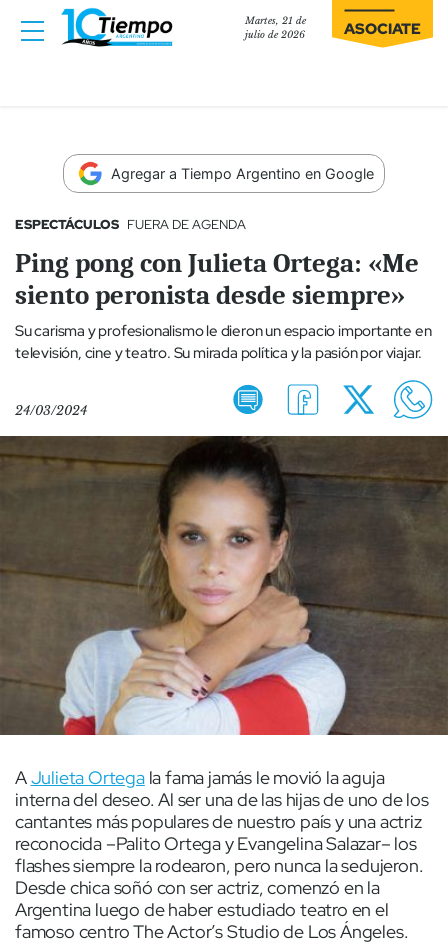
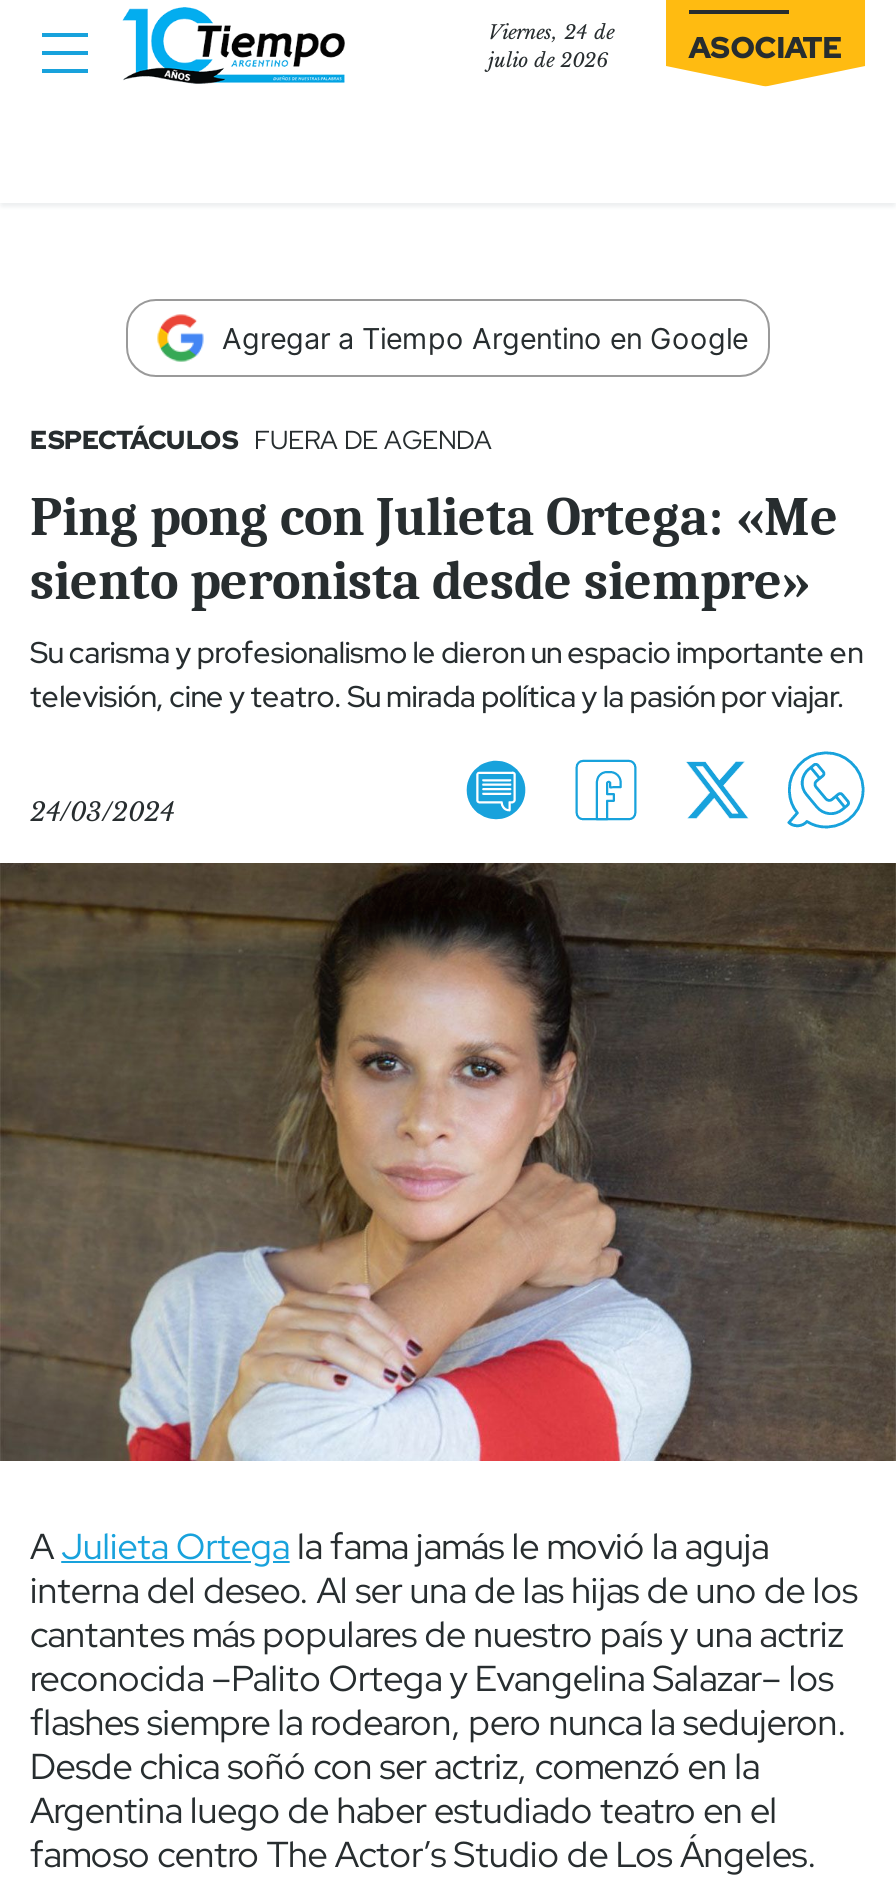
- Martes, 21 de
+ Viernes, 24 de
